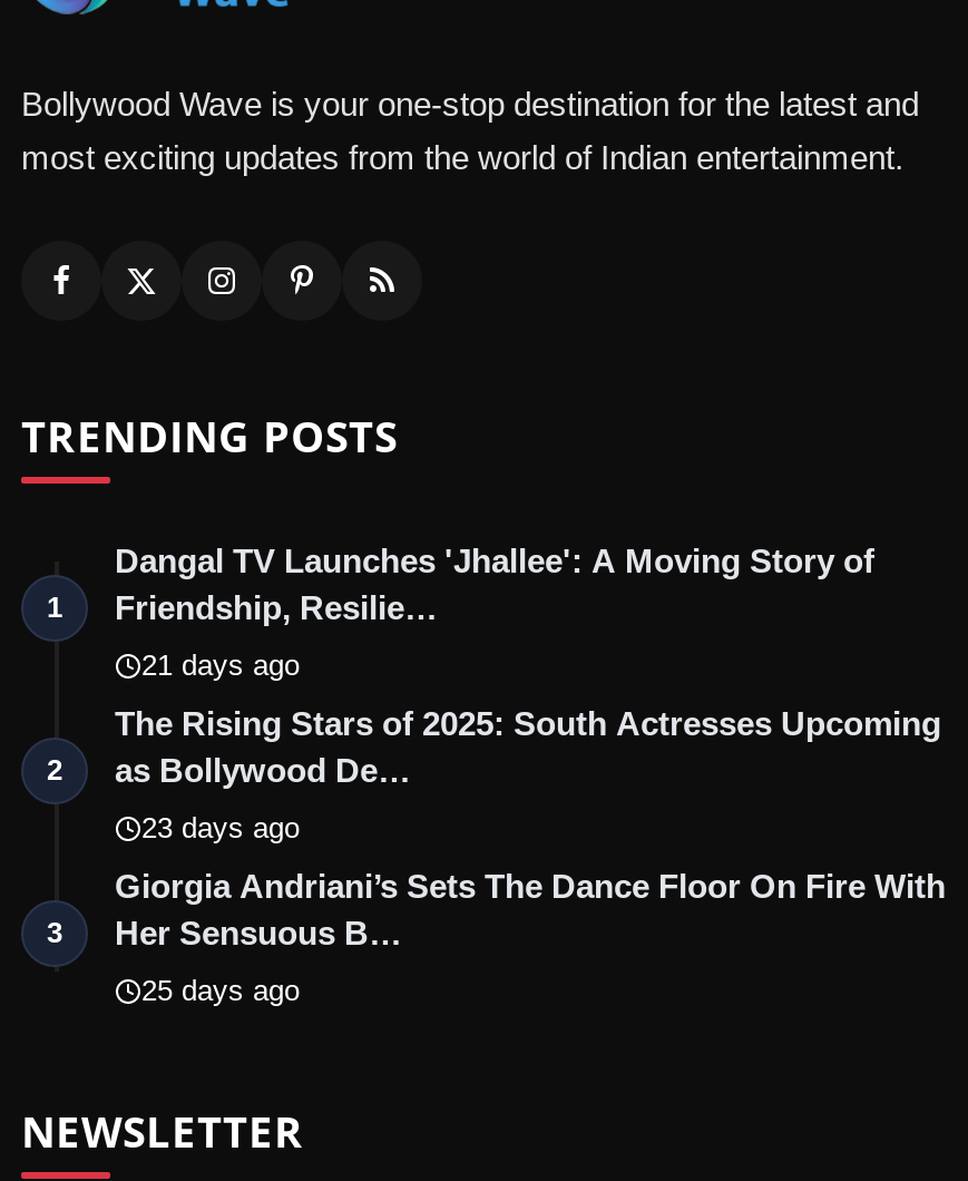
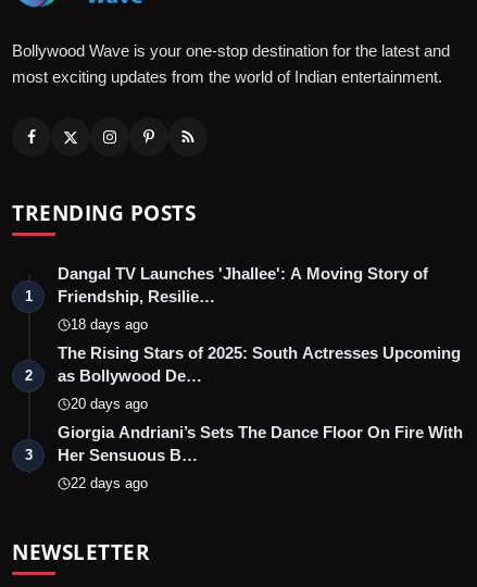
- 21 days ago
+ 18 days ago

- 23 days ago
+ 20 days ago

- 25 days ago
+ 22 days ago
